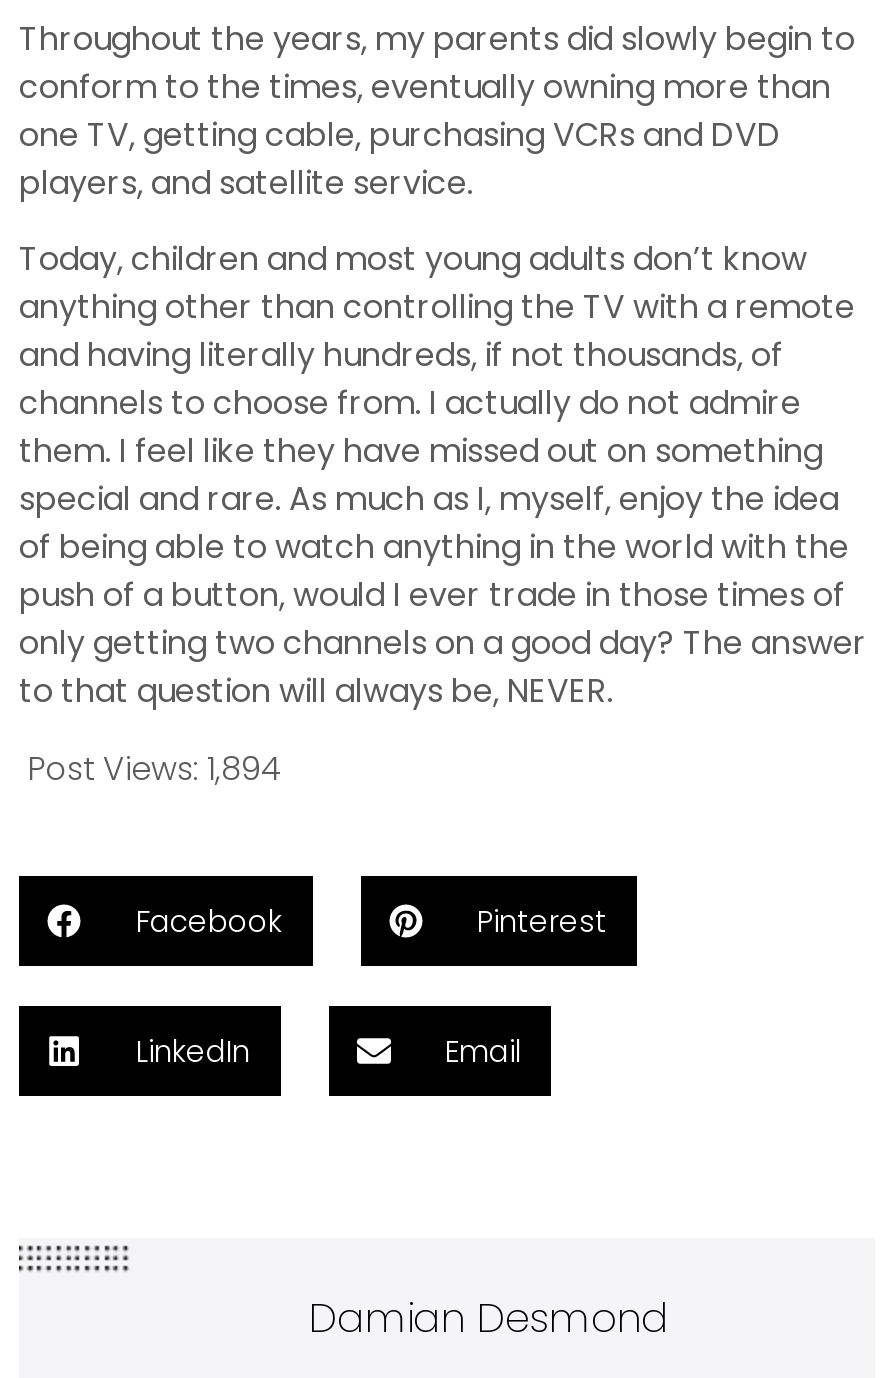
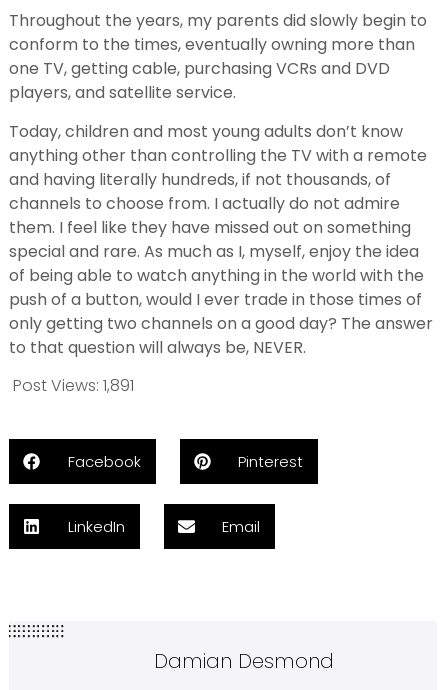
- Post Views: 1,894
+ Post Views: 1,891
